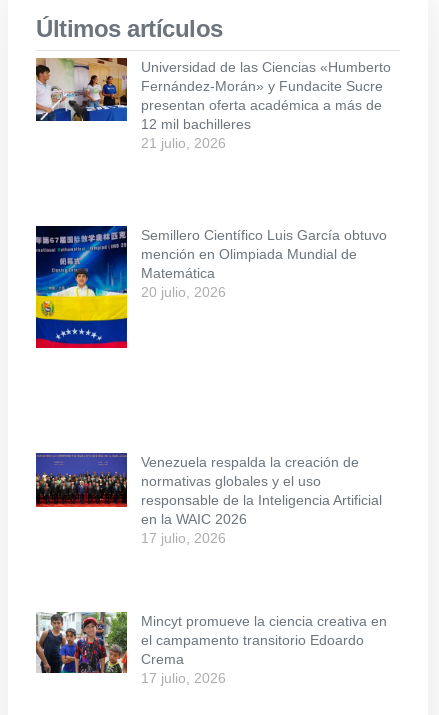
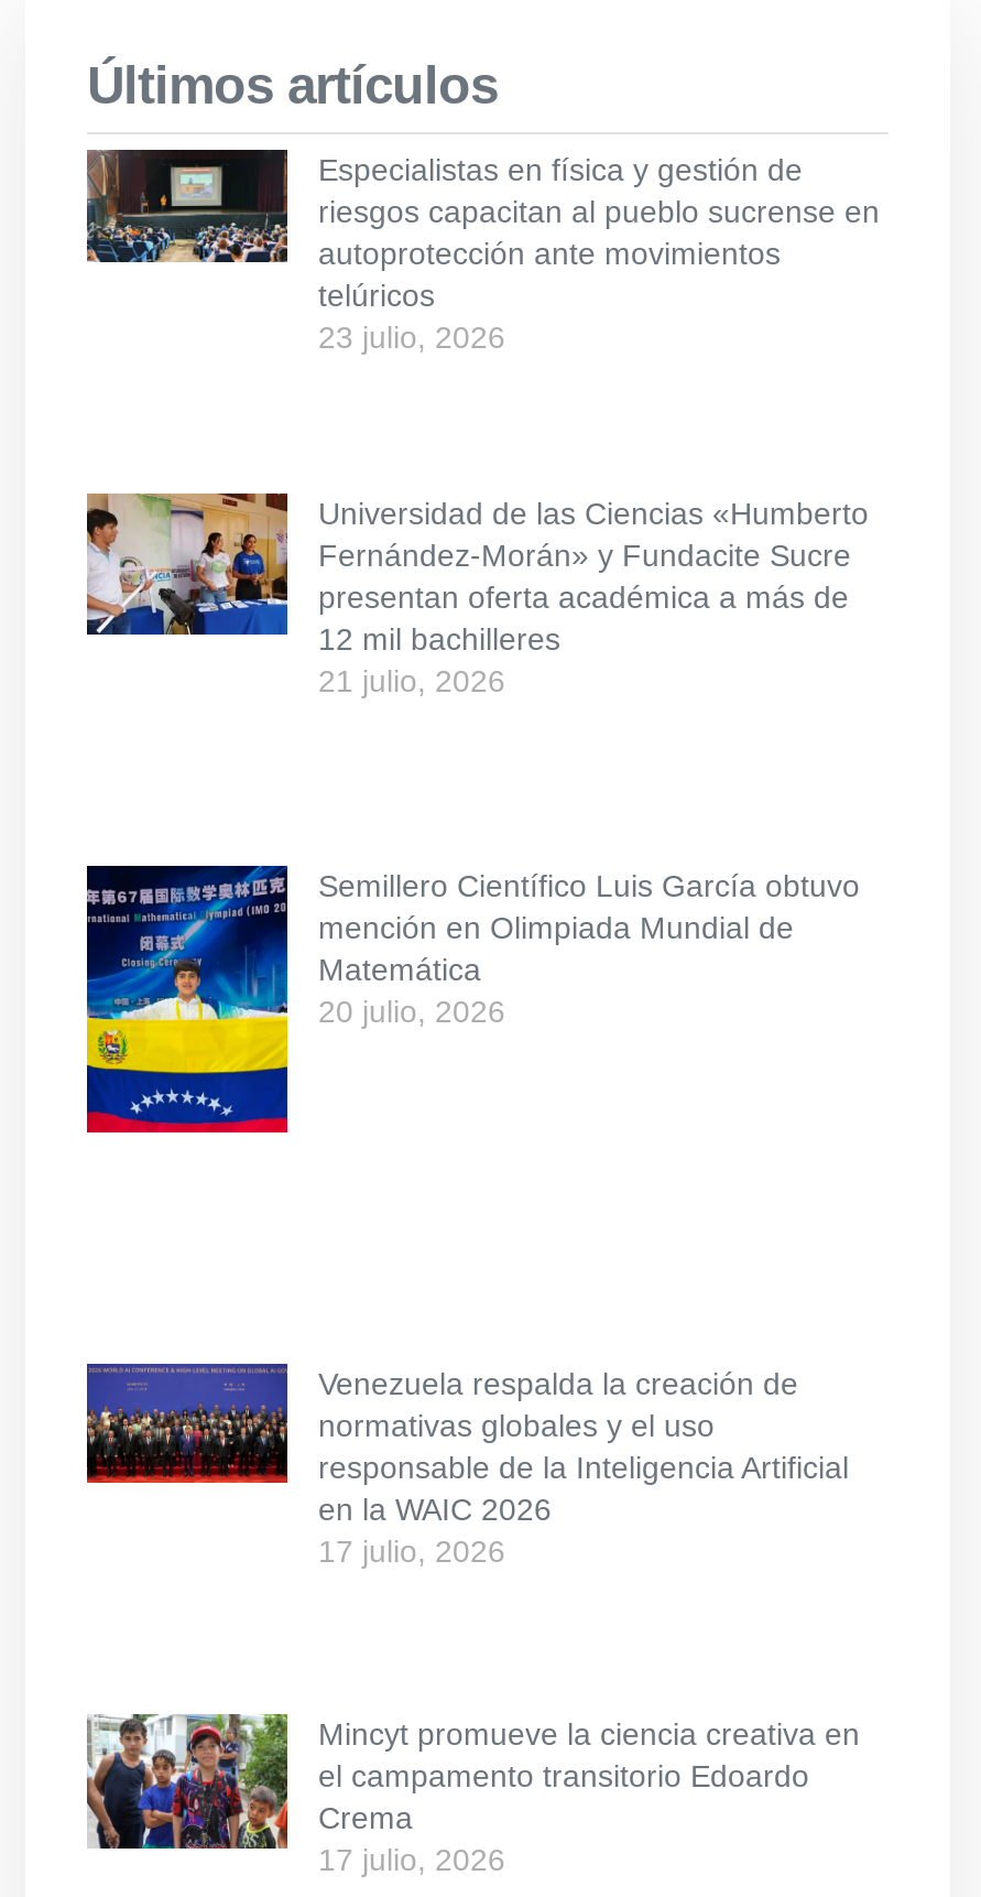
+ [image]
+ Especialistas en física y gestión de
+ riesgos capacitan al pueblo sucrense en
+ autoprotección ante movimientos
+ telúricos
+ 23 julio, 2026
